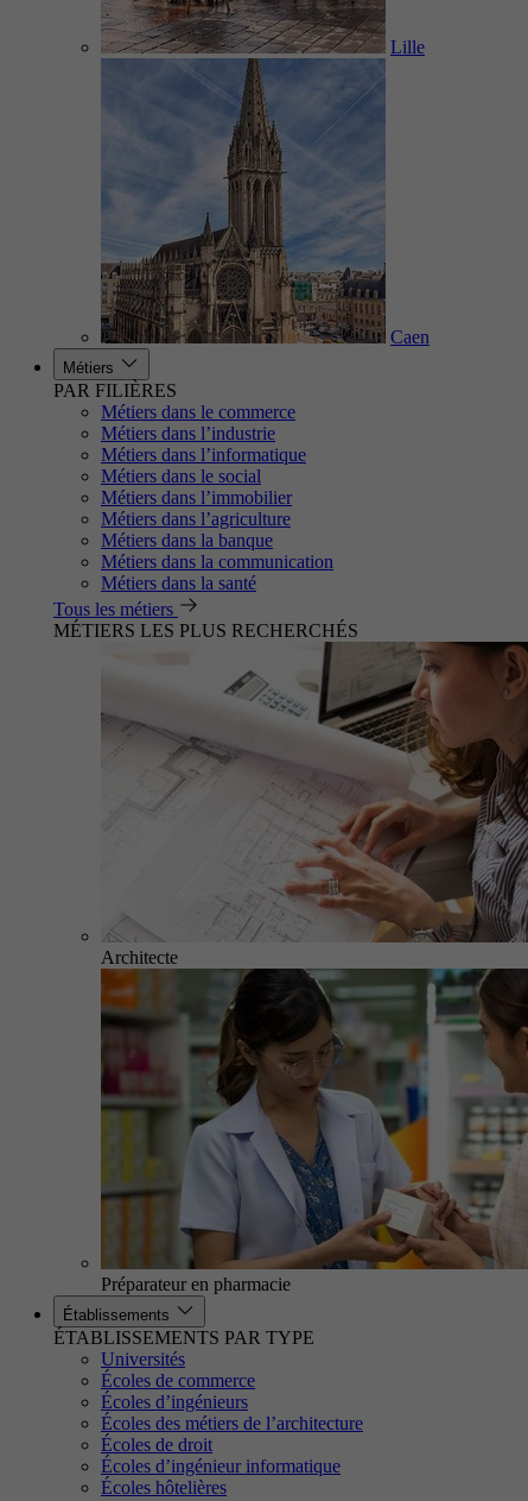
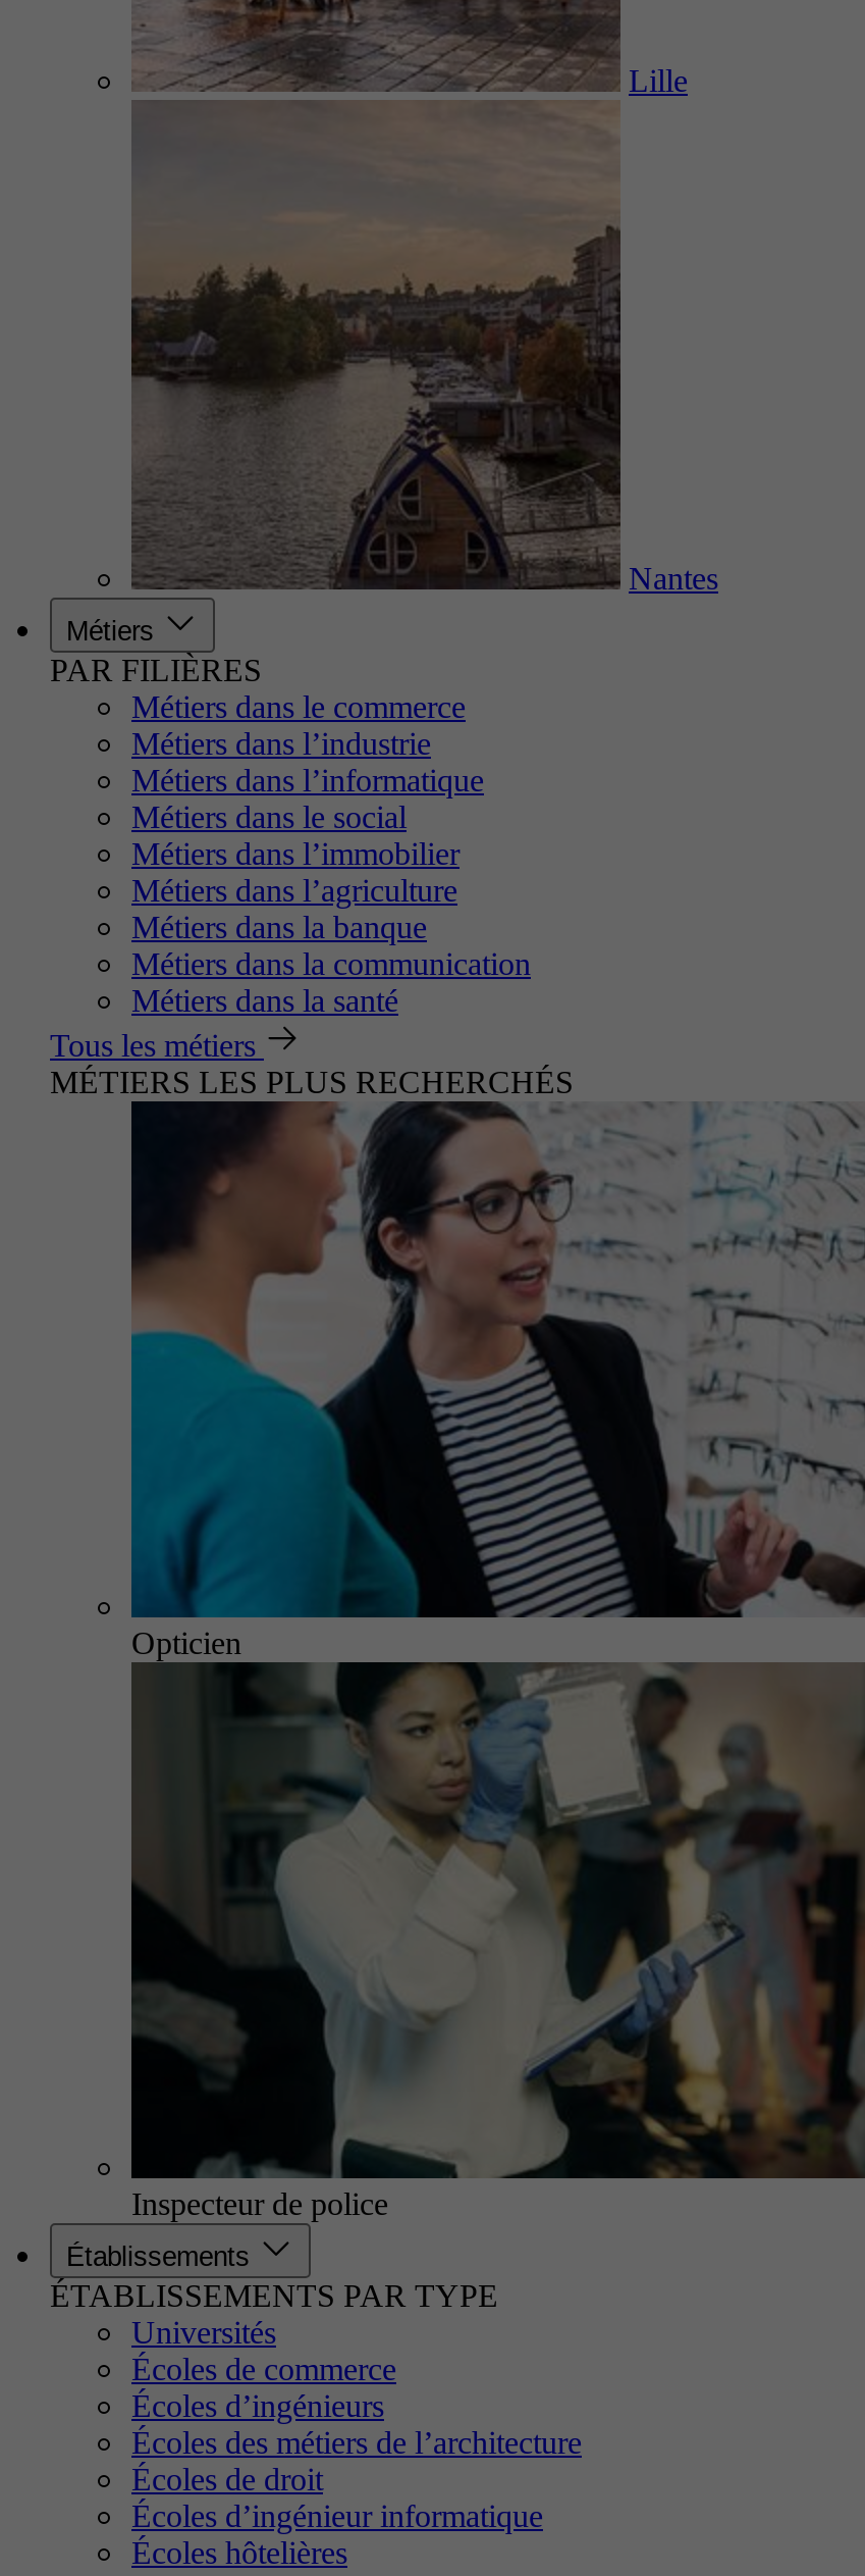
- [image]
- Caen
+ [image]
+ Nantes

- [image]
- Architecte
+ [image]
+ Opticien

- [image]
- Préparateur en pharmacie
+ [image]
+ Inspecteur de police
